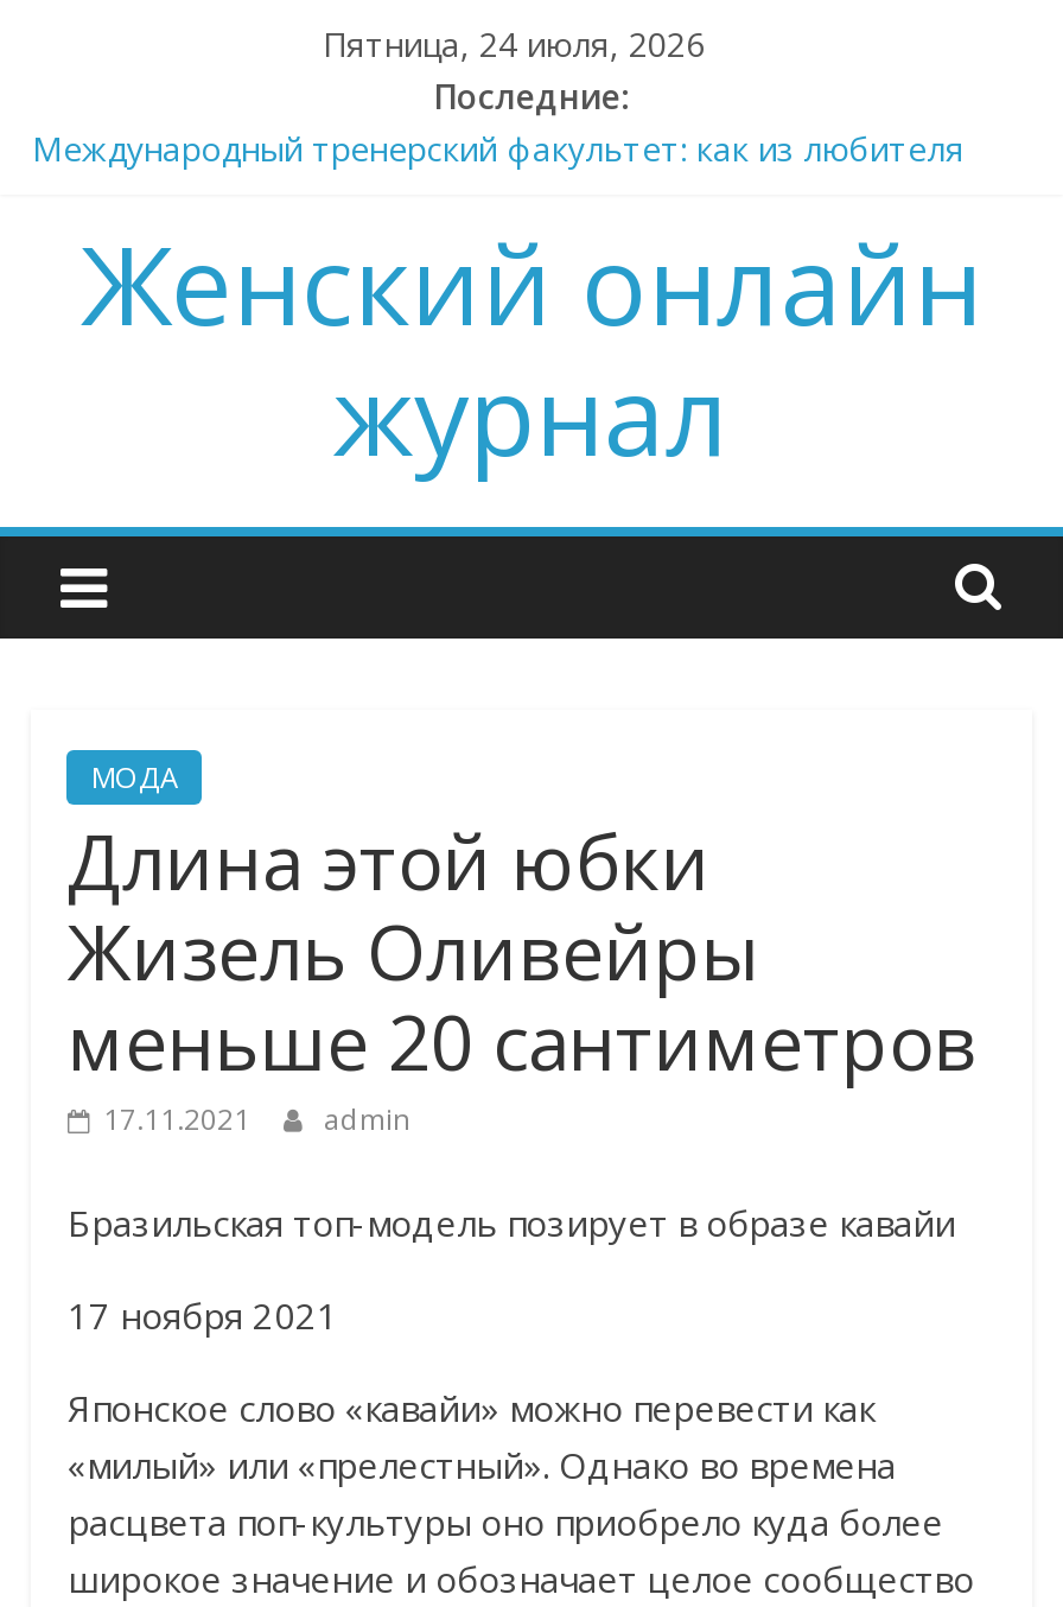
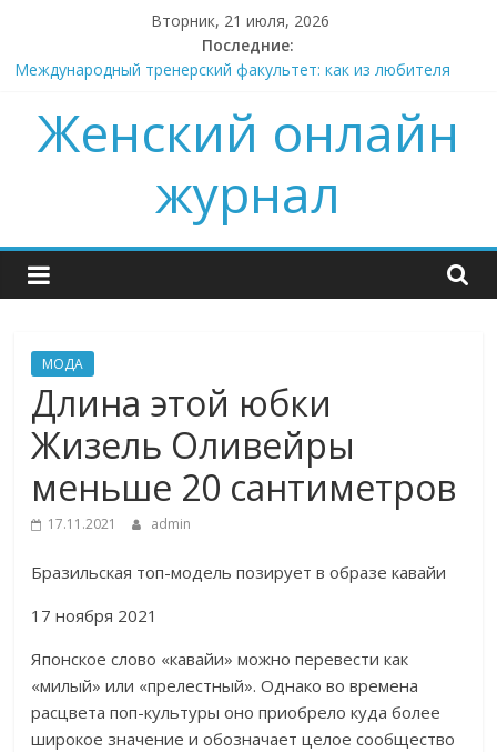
- Пятница, 24 июля, 2026
+ Вторник, 21 июля, 2026
